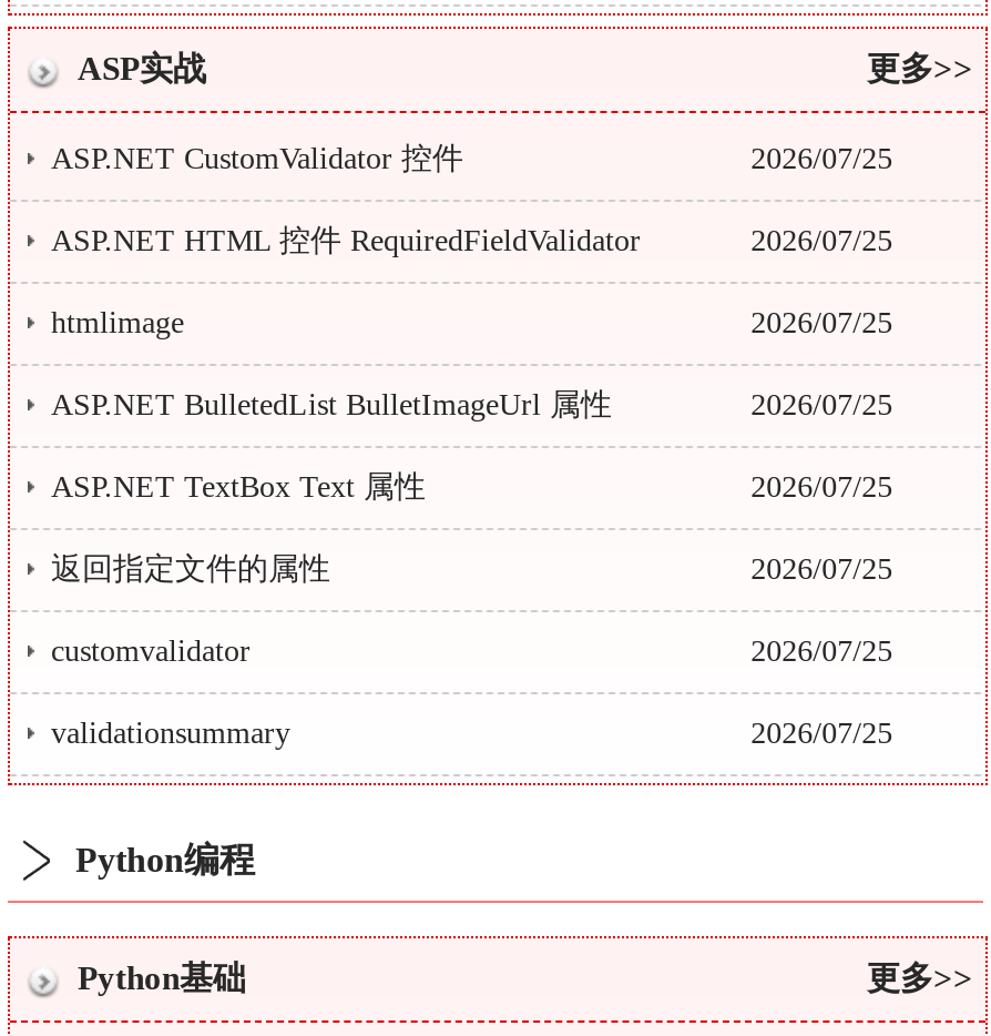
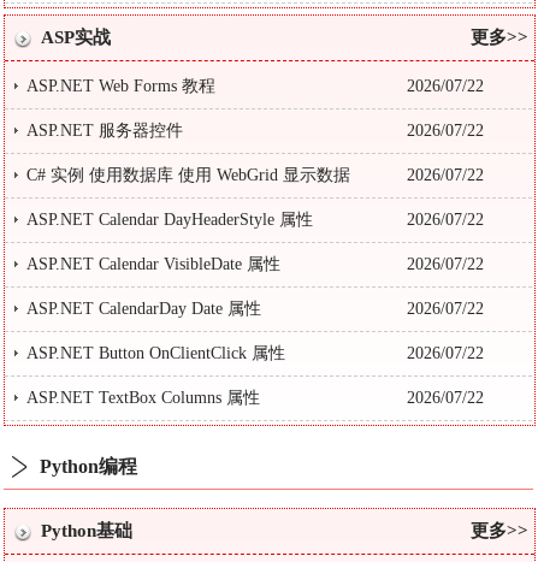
- ASP.NET CustomValidator 控件
- 2026/07/25
+ ASP.NET Web Forms 教程
+ 2026/07/22

- ASP.NET HTML 控件 RequiredFieldValidator
- 2026/07/25
+ ASP.NET 服务器控件
+ 2026/07/22

- htmlimage
- 2026/07/25
+ C# 实例 使用数据库 使用 WebGrid 显示数据
+ 2026/07/22

- ASP.NET BulletedList BulletImageUrl 属性
- 2026/07/25
+ ASP.NET Calendar DayHeaderStyle 属性
+ 2026/07/22

- ASP.NET TextBox Text 属性
- 2026/07/25
+ ASP.NET Calendar VisibleDate 属性
+ 2026/07/22

- 返回指定文件的属性
- 2026/07/25
+ ASP.NET CalendarDay Date 属性
+ 2026/07/22

- customvalidator
- 2026/07/25
+ ASP.NET Button OnClientClick 属性
+ 2026/07/22

- validationsummary
- 2026/07/25
+ ASP.NET TextBox Columns 属性
+ 2026/07/22
